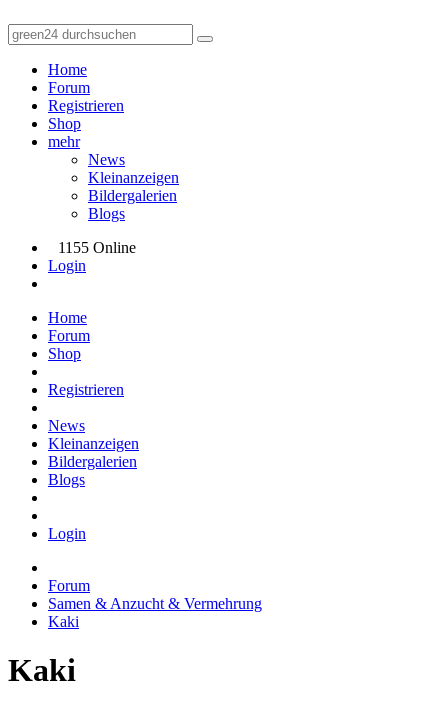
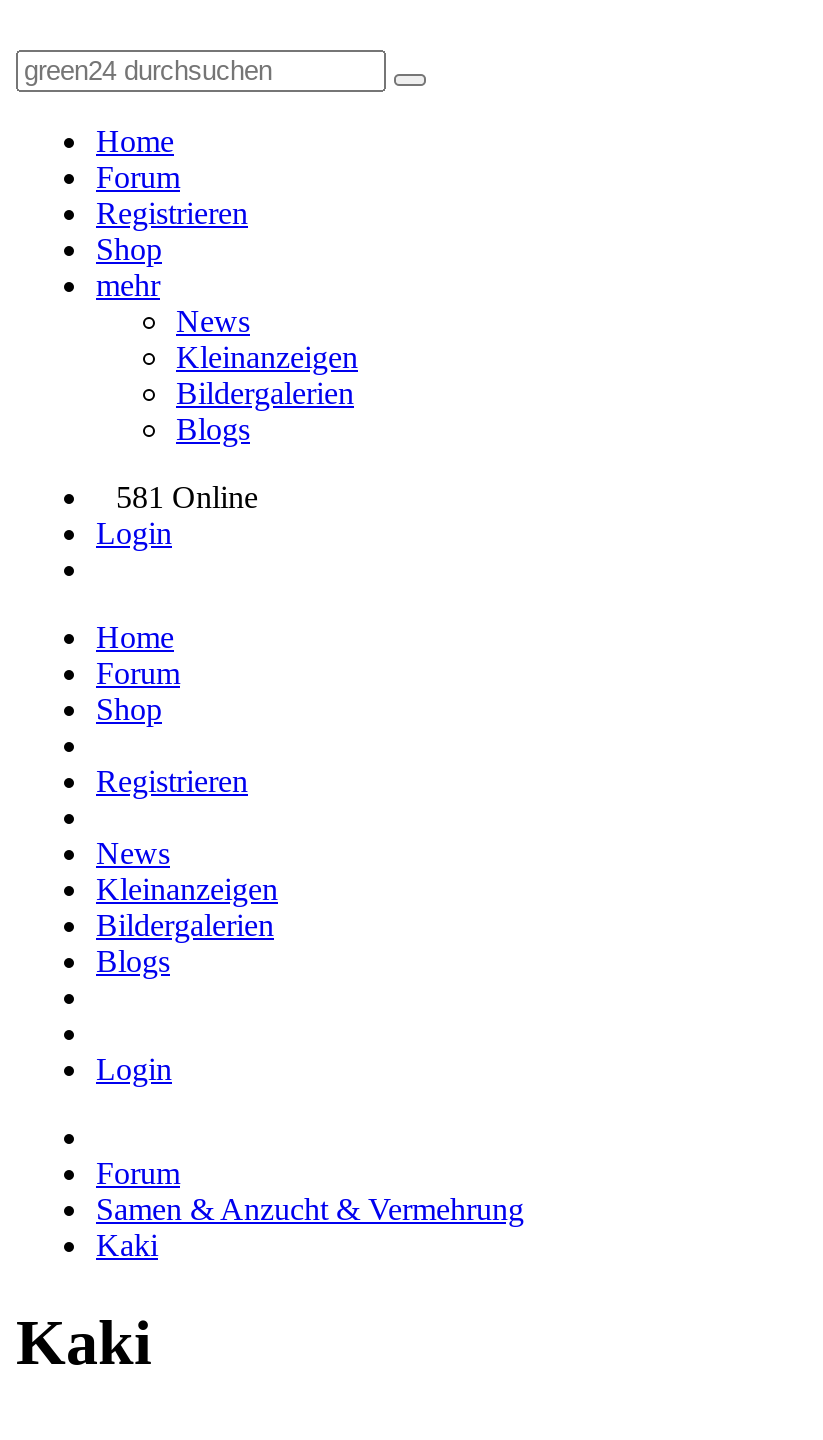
- 1155 Online
+ 581 Online
